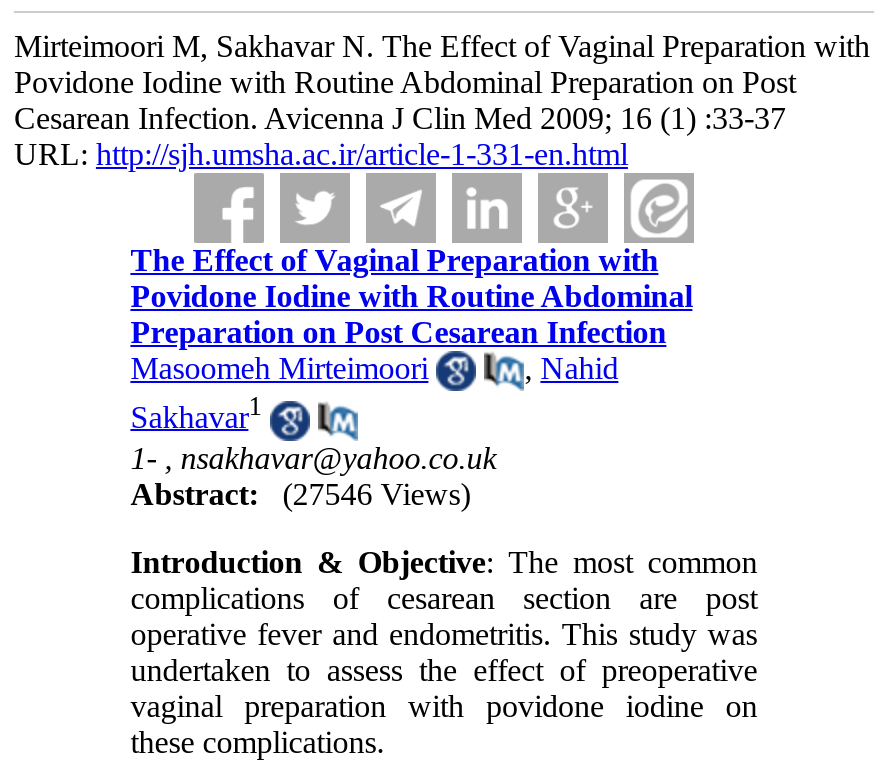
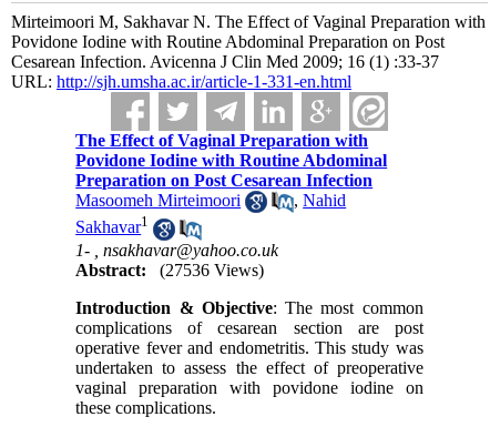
- Abstract: (27546 Views)
+ Abstract: (27536 Views)
